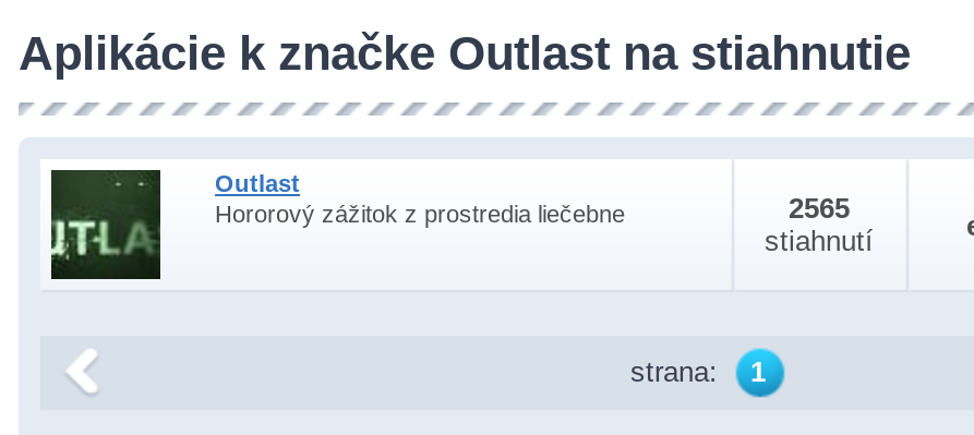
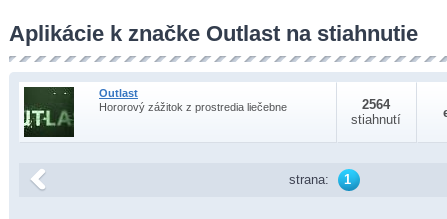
- 2565
+ 2564
